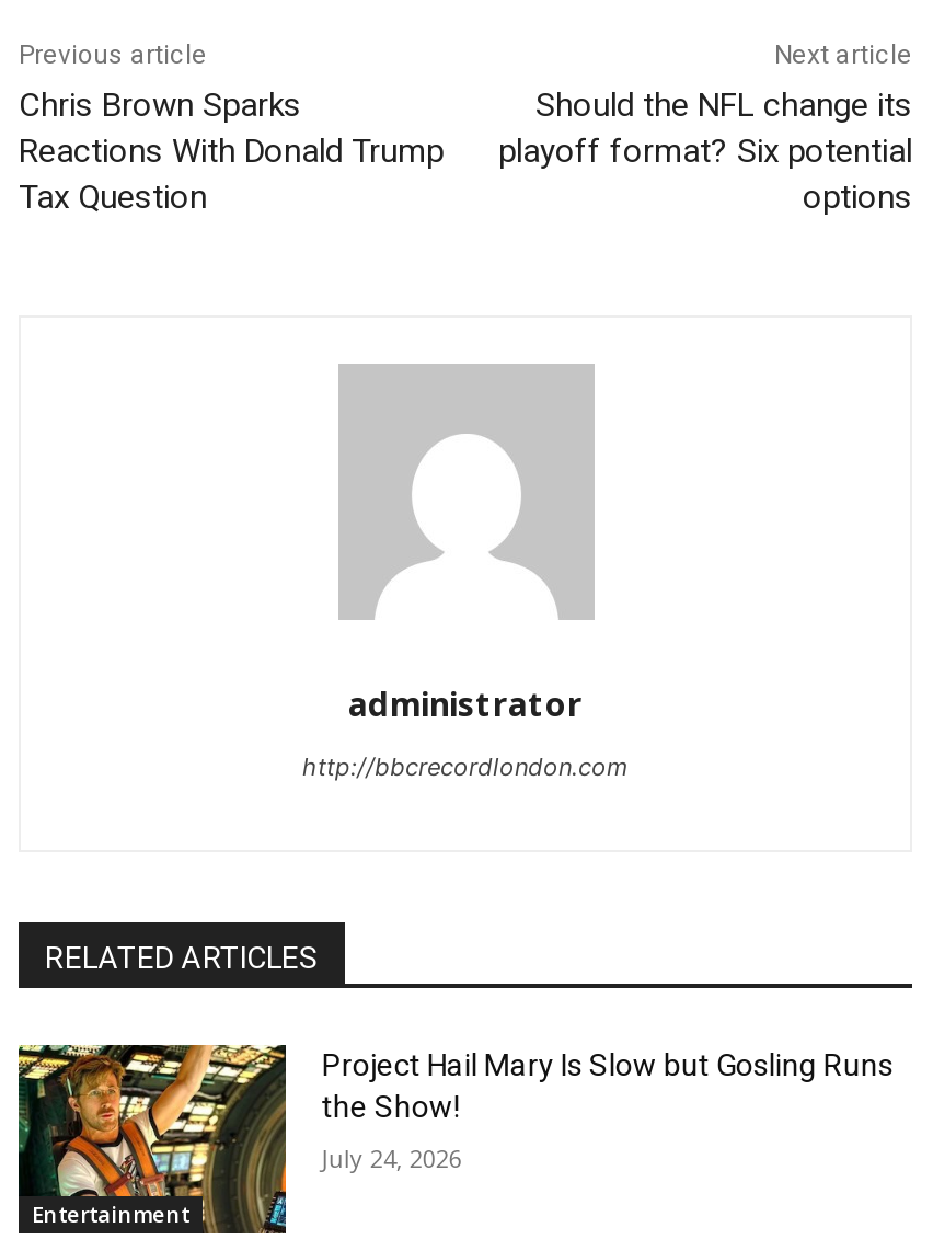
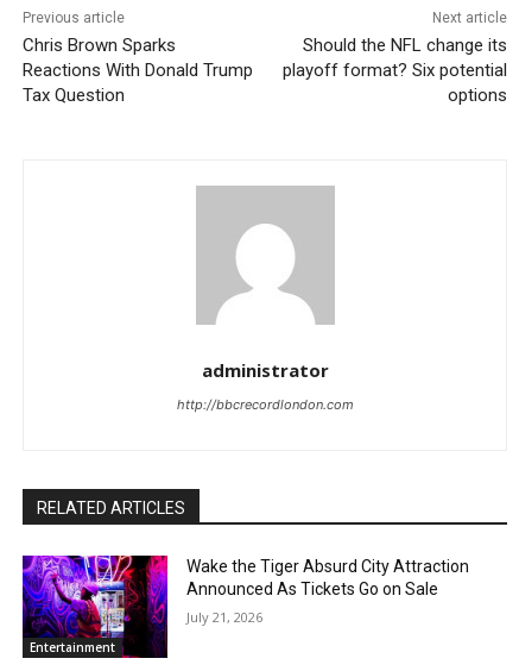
- [image]
- Project Hail Mary Is Slow but Gosling Runs
- the Show!
+ [image]
+ Wake the Tiger Absurd City Attraction
+ Announced As Tickets Go on Sale

- July 24, 2026
+ July 21, 2026
